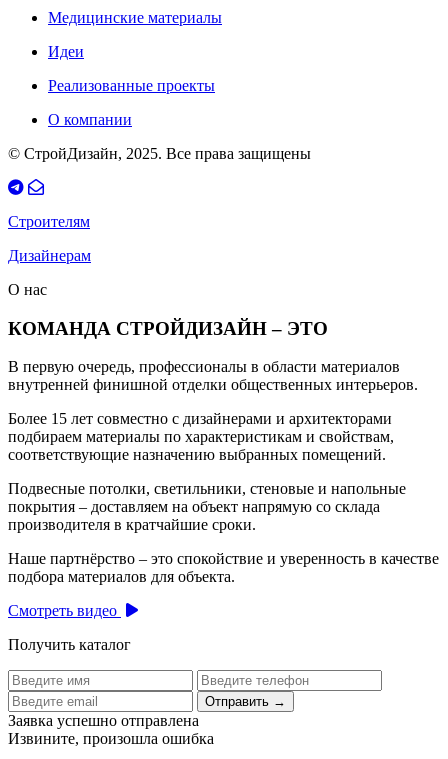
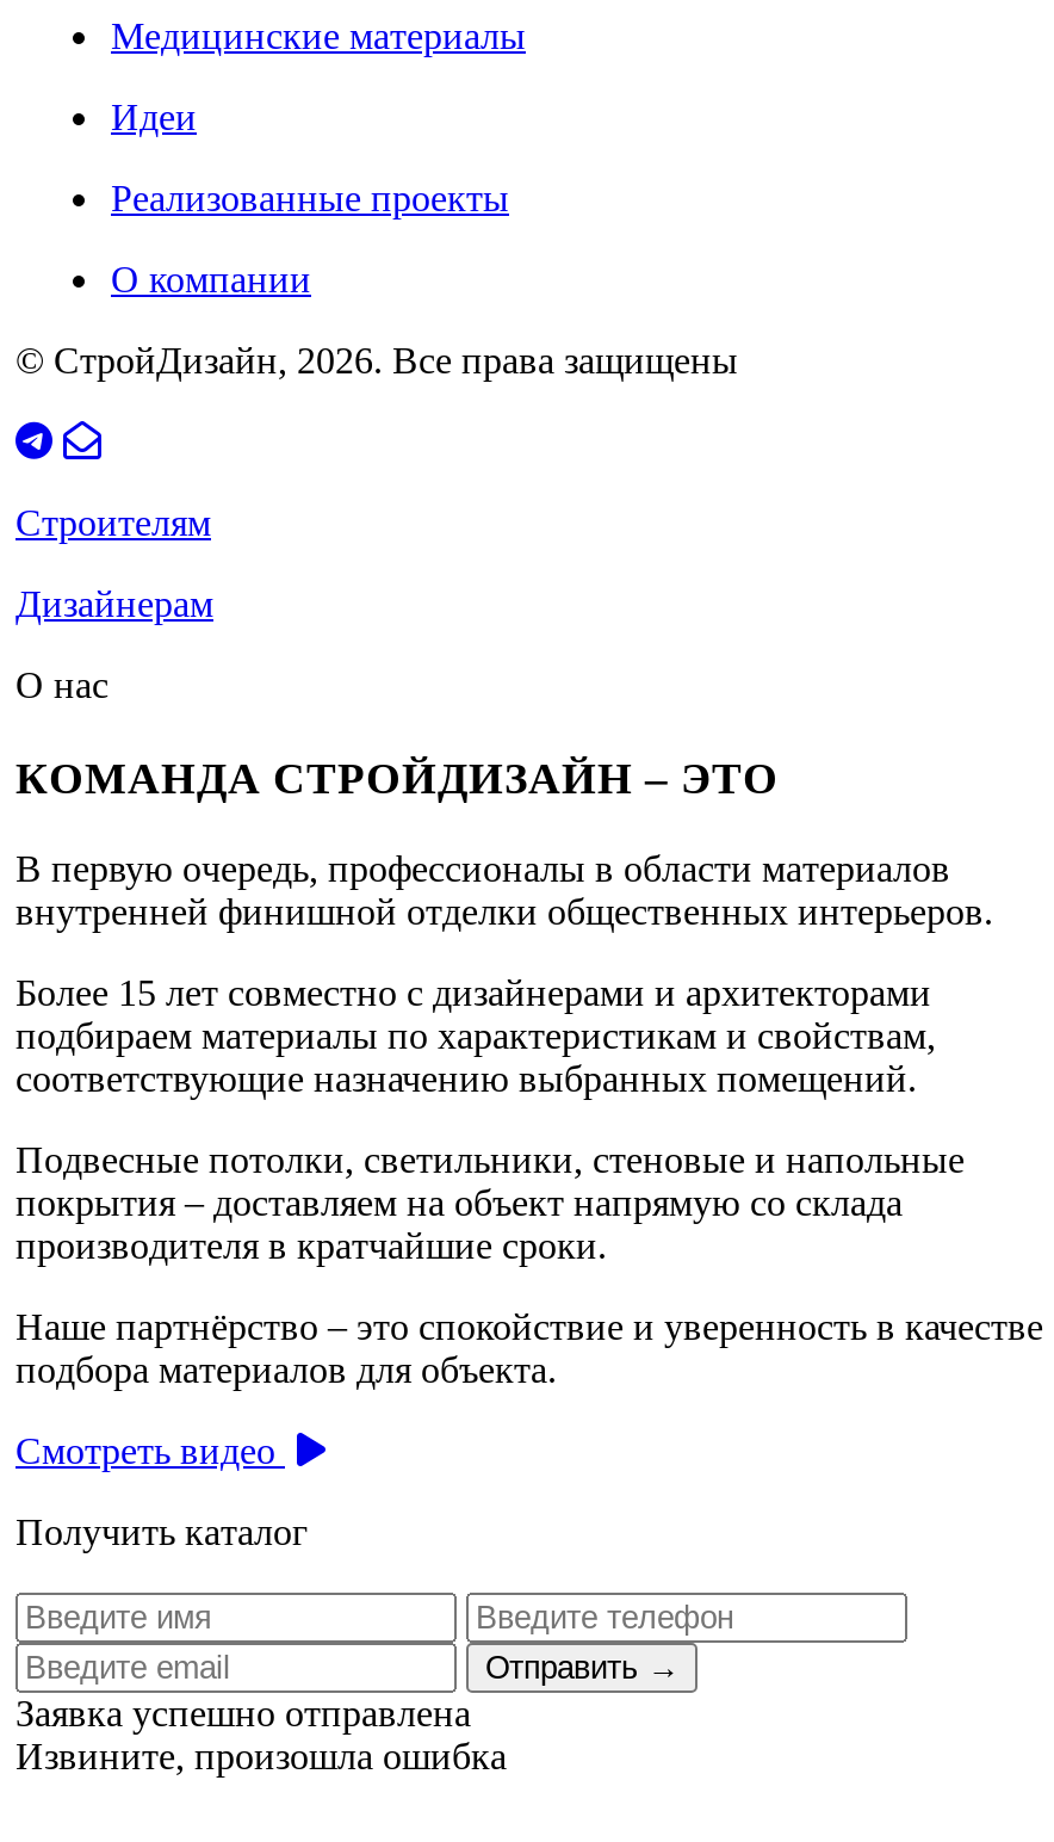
- © СтройДизайн, 2025. Все права защищены
+ © СтройДизайн, 2026. Все права защищены
